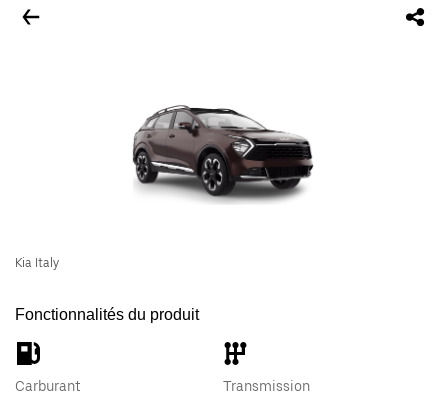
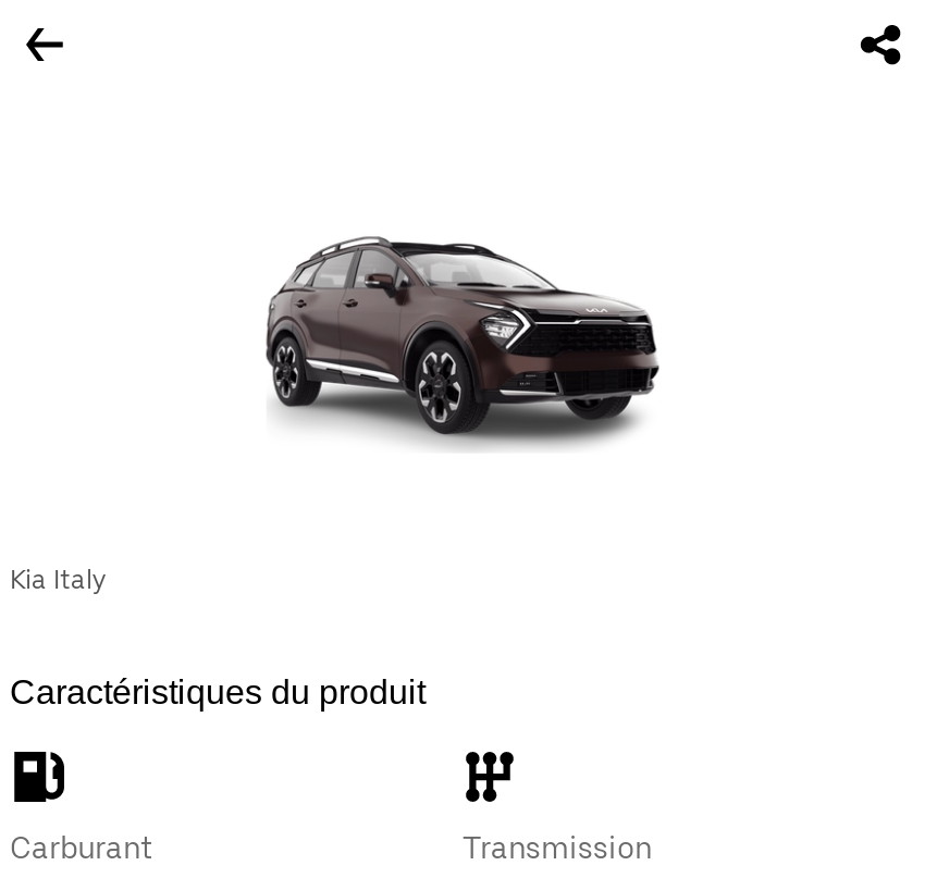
- Fonctionnalités du produit
+ Caractéristiques du produit
